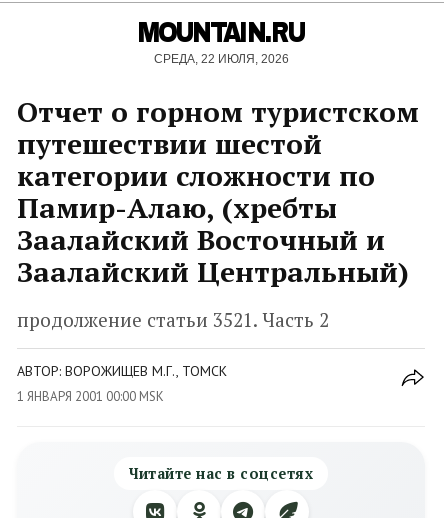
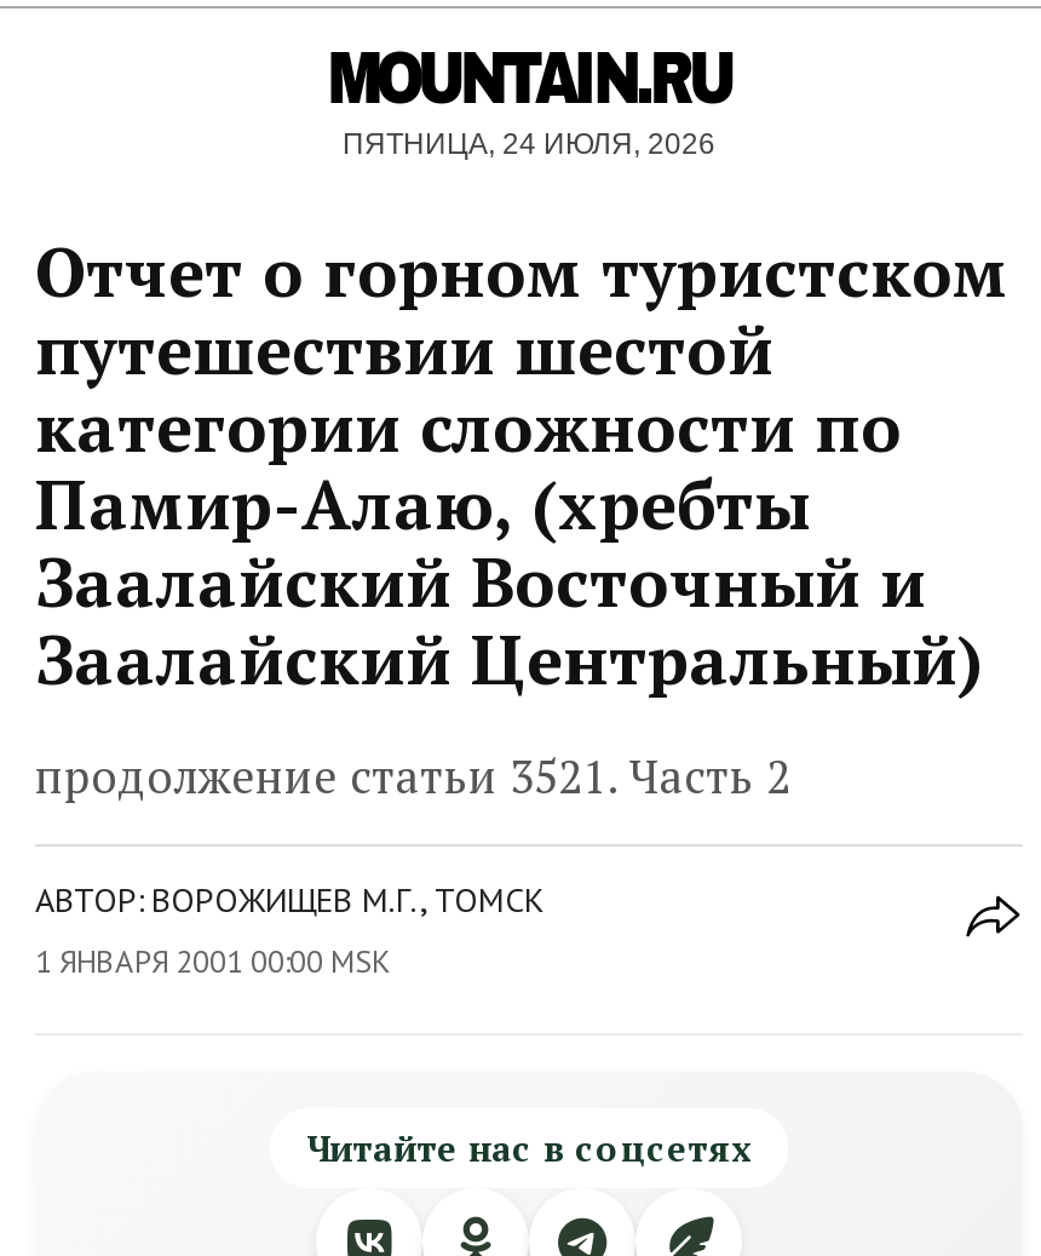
- СРЕДА, 22 ИЮЛЯ, 2026
+ ПЯТНИЦА, 24 ИЮЛЯ, 2026
